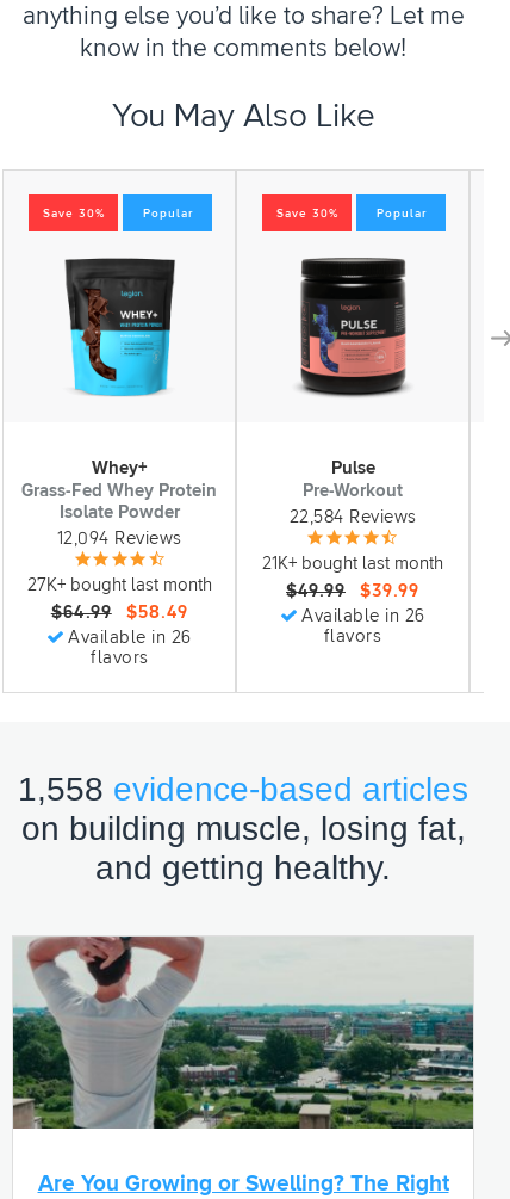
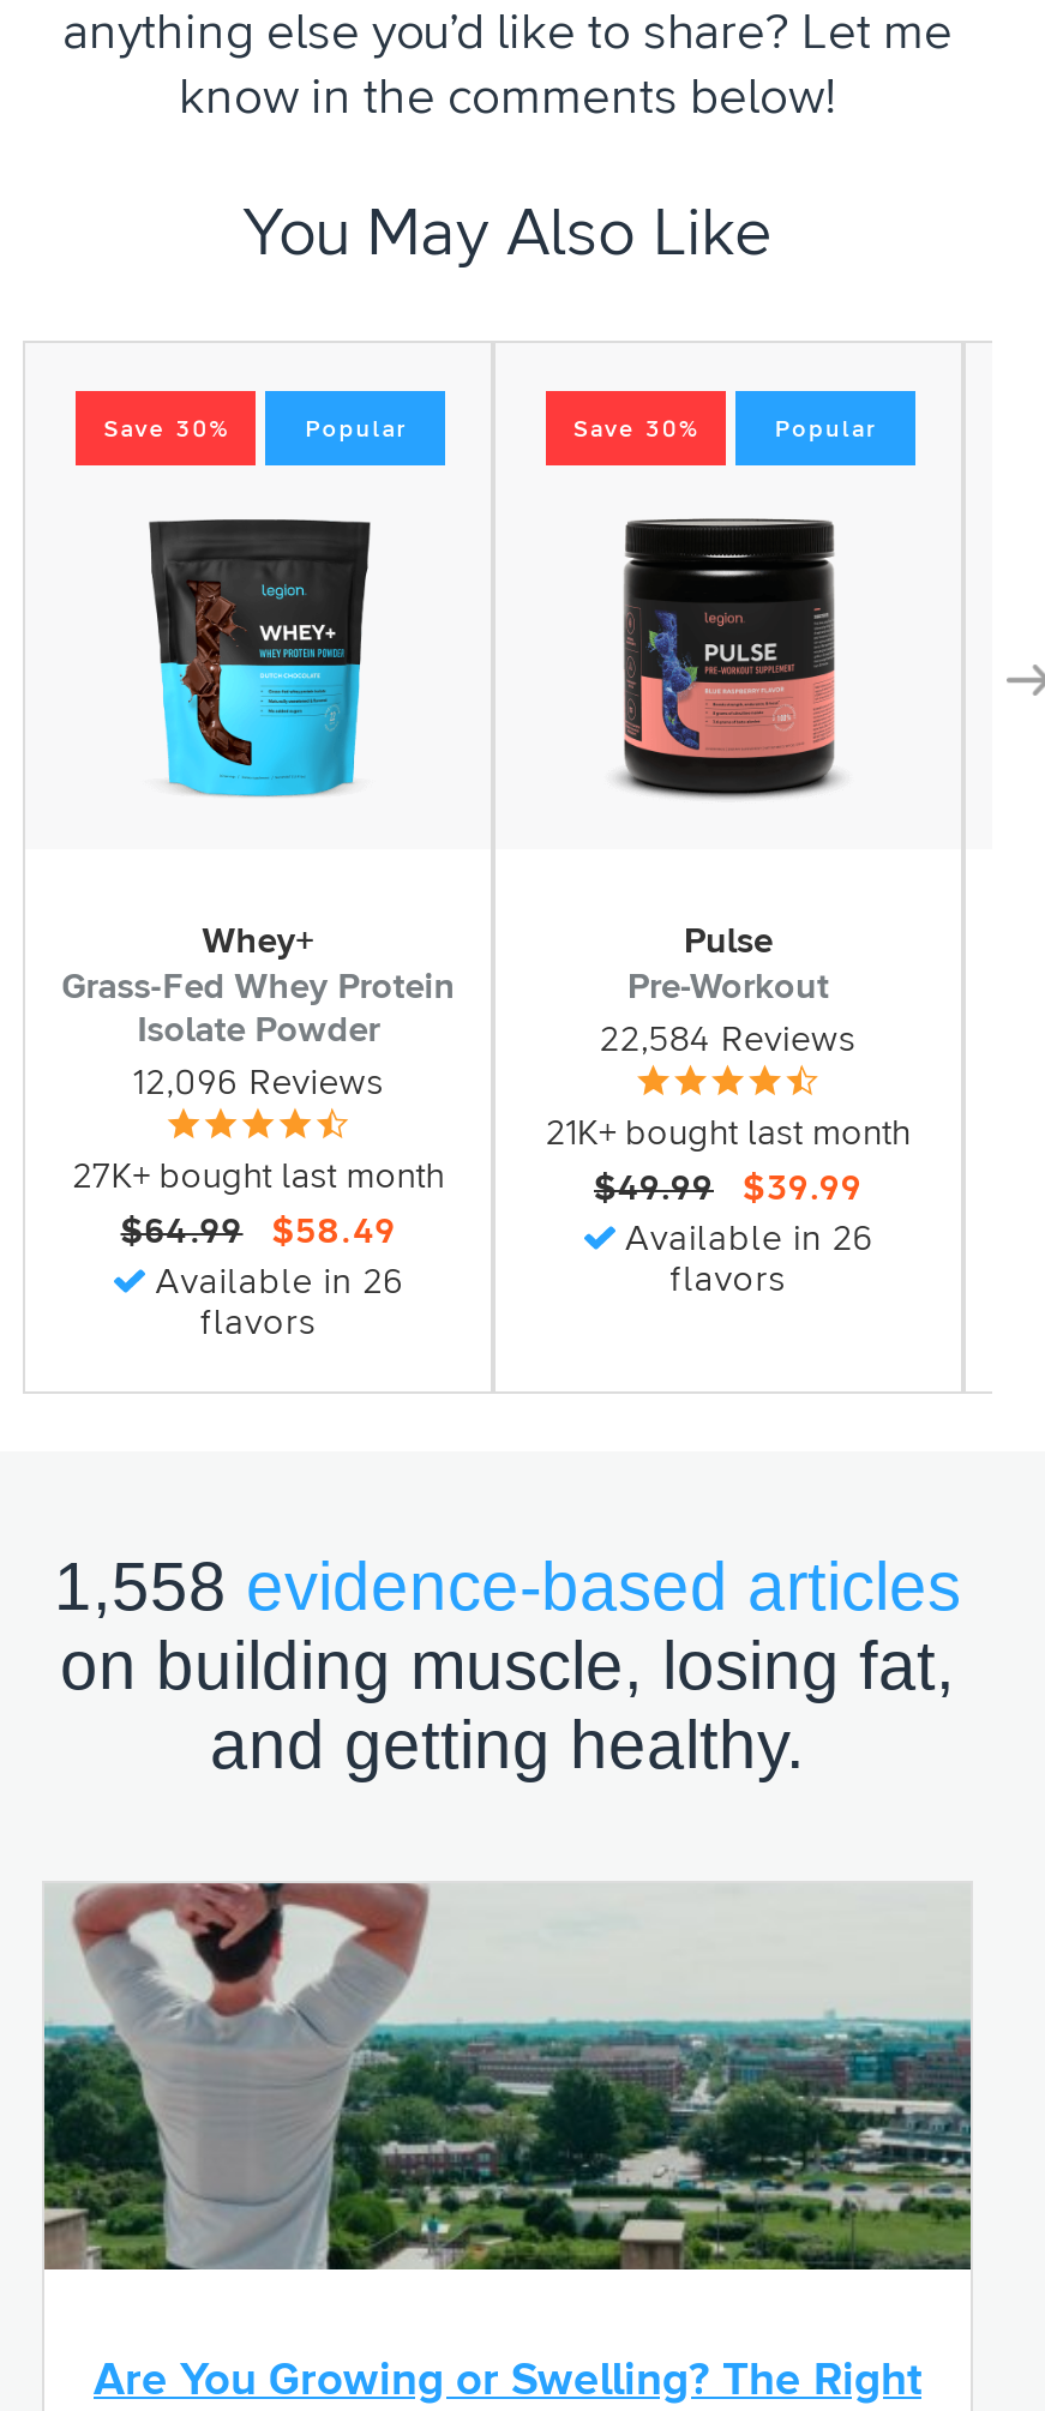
- 12,094 Reviews
+ 12,096 Reviews
